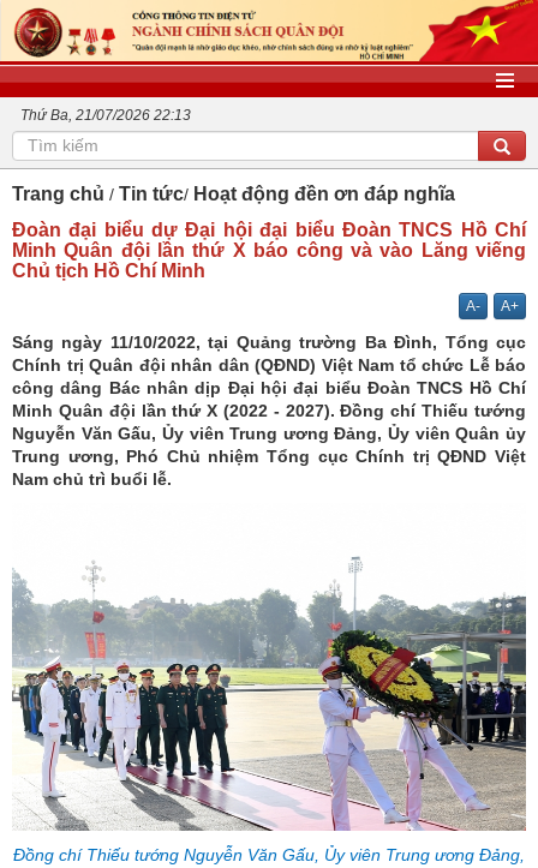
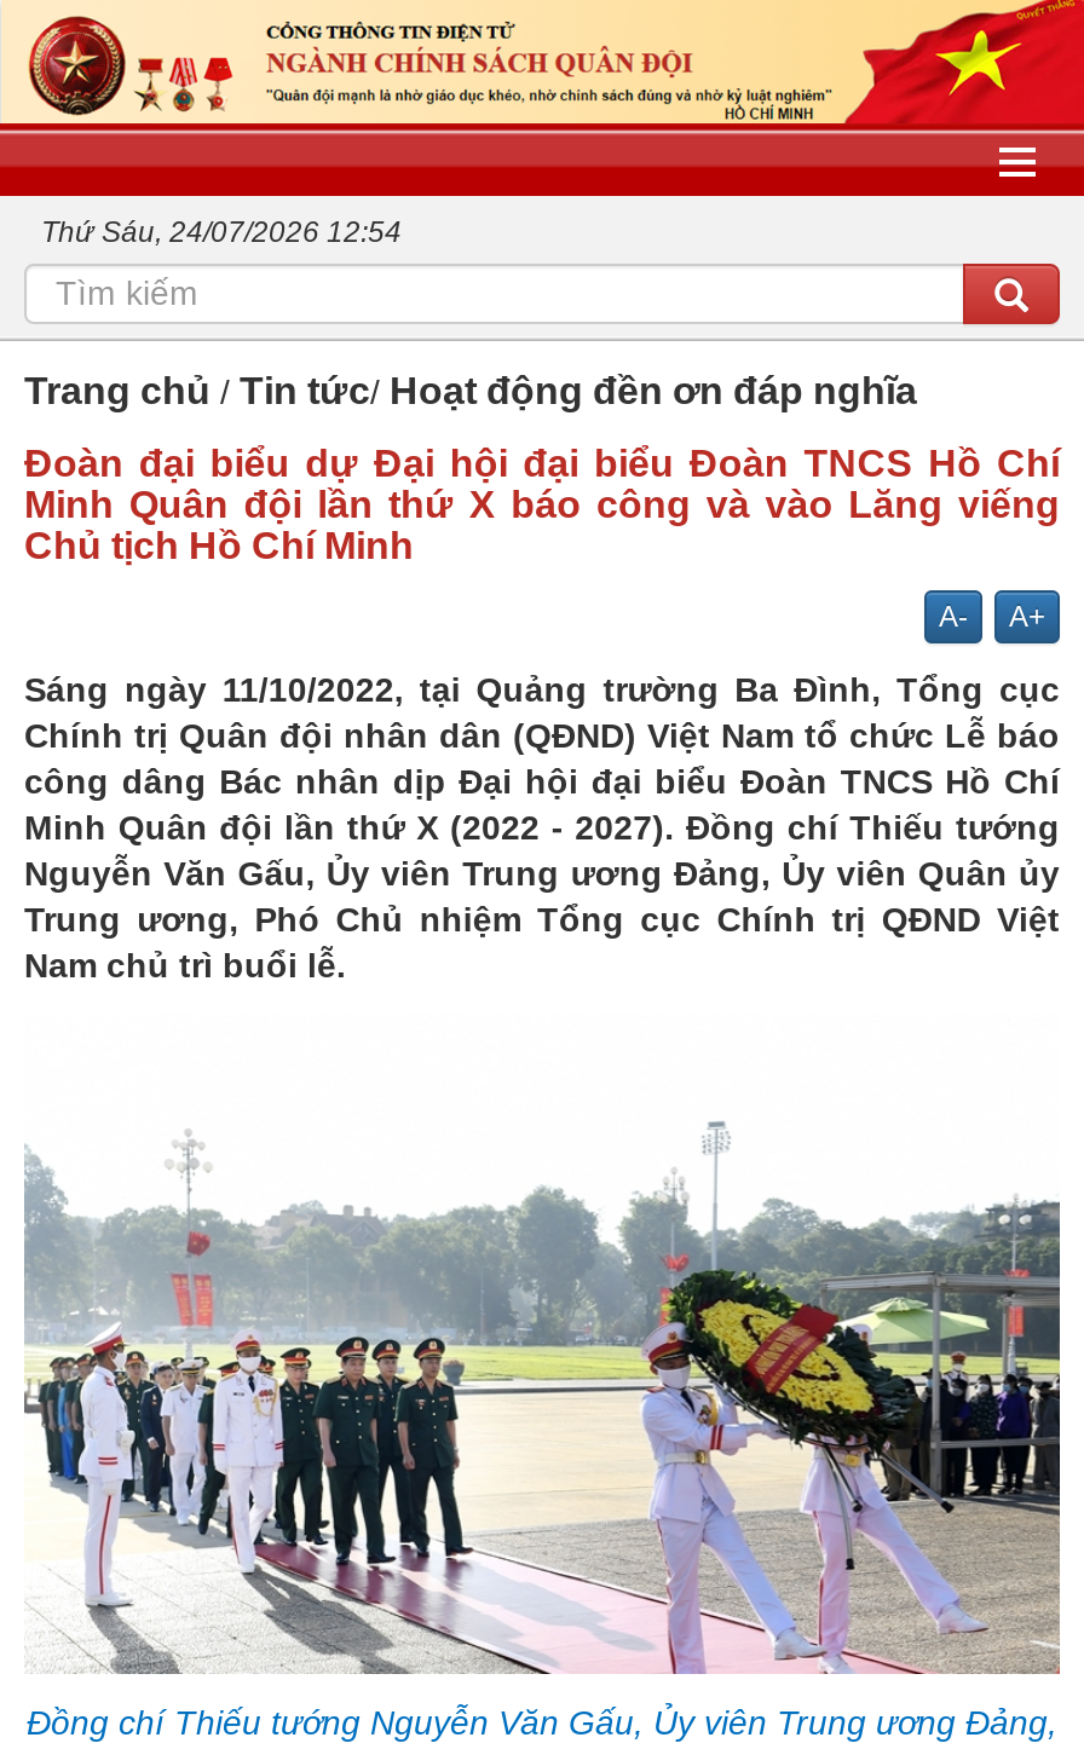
- Thứ Ba, 21/07/2026 22:13
+ Thứ Sáu, 24/07/2026 12:54
